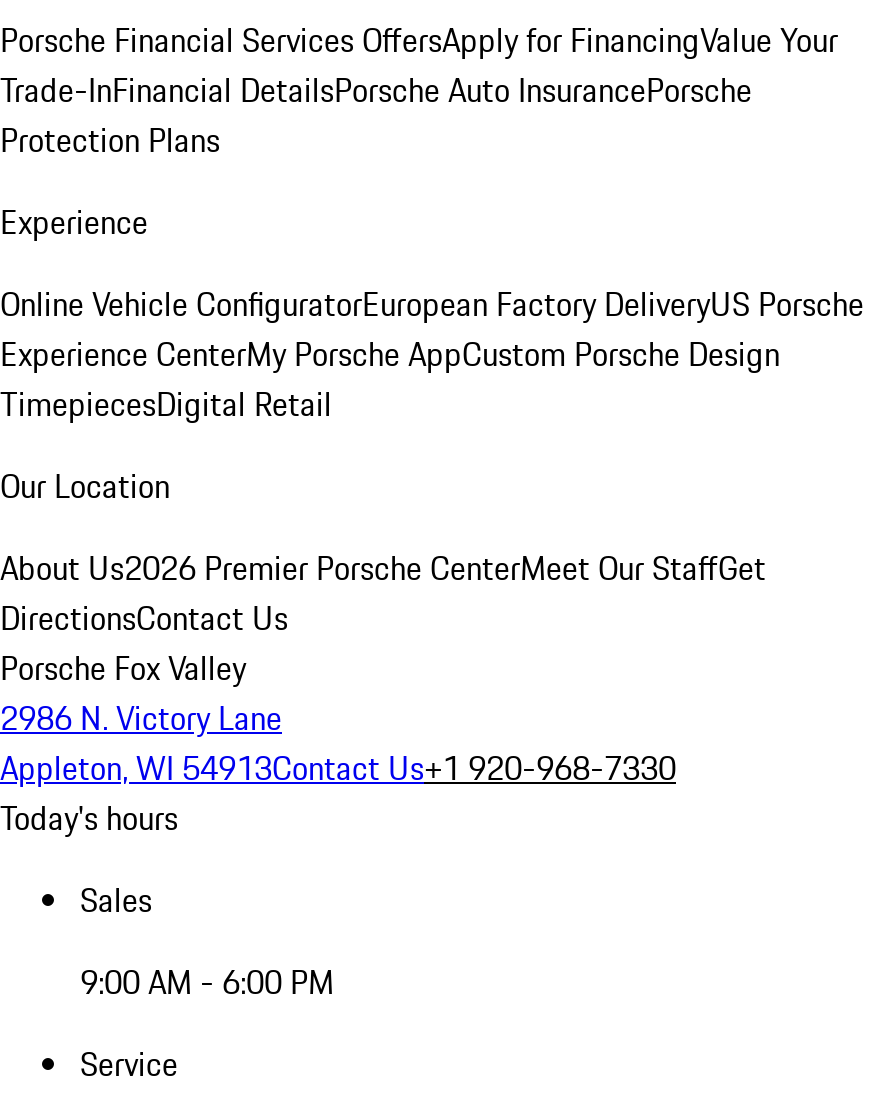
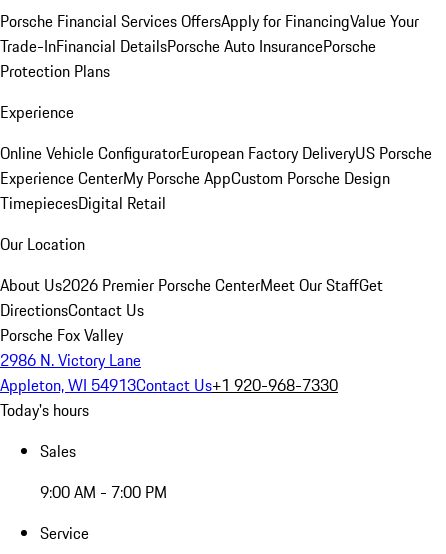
- 9:00 AM - 6:00 PM
+ 9:00 AM - 7:00 PM
